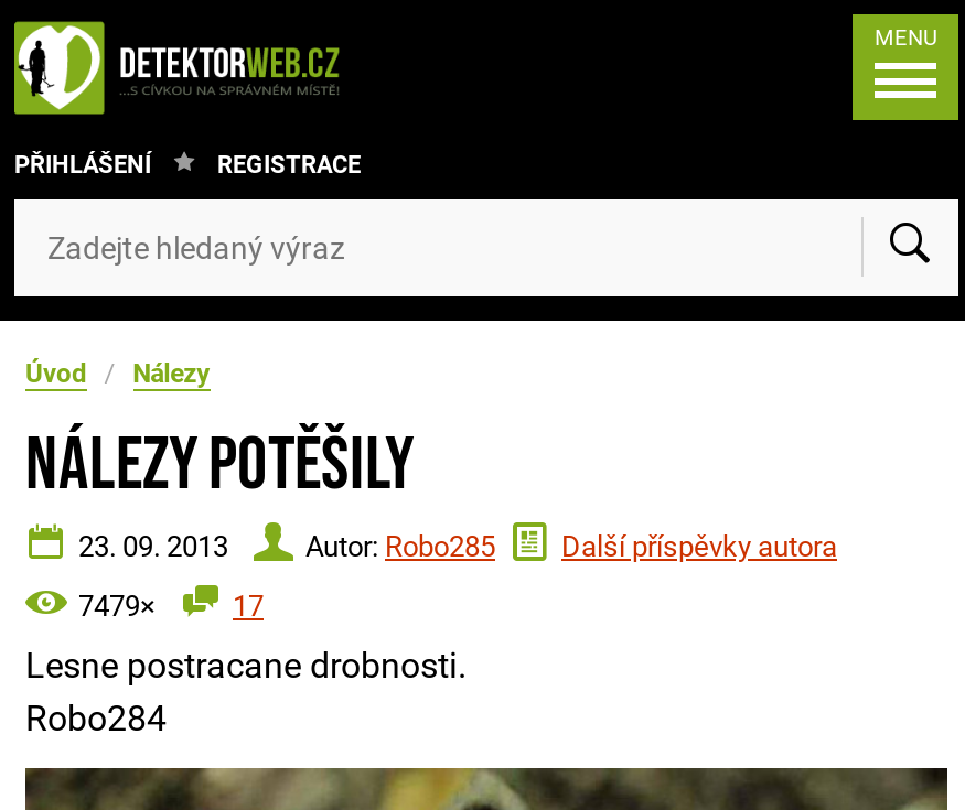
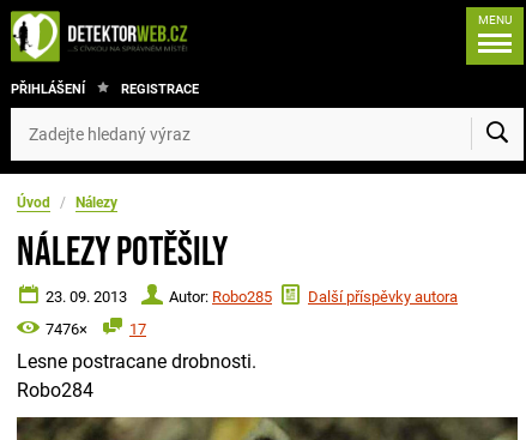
- 7479×
+ 7476×
